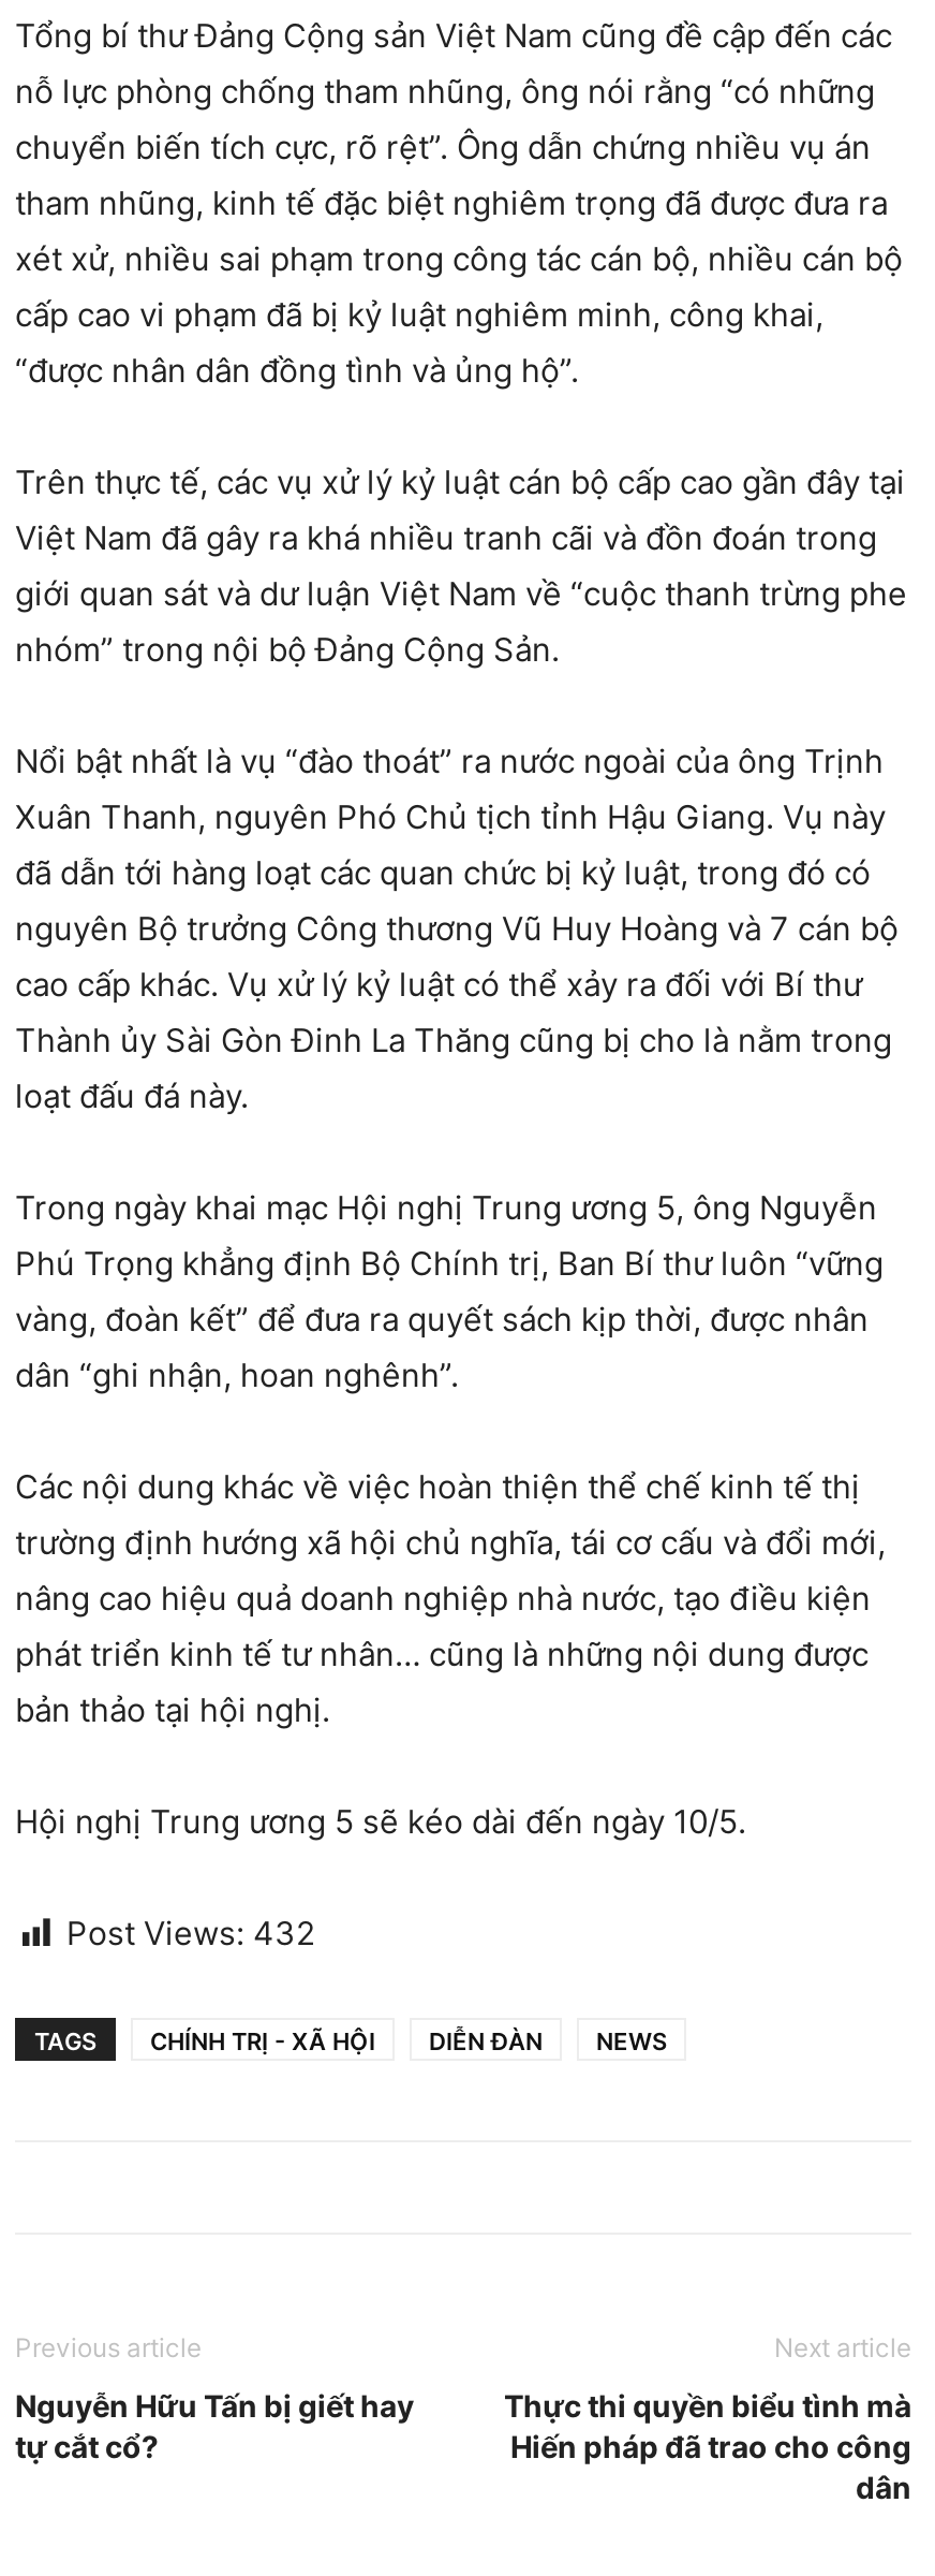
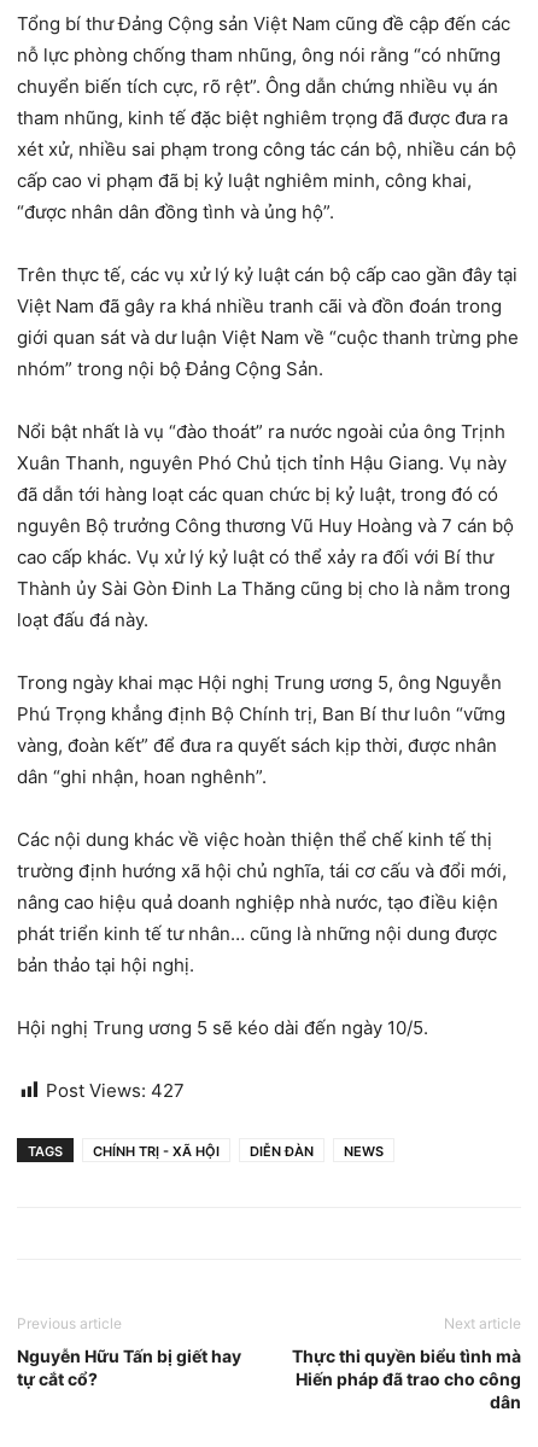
- Post Views: 432
+ Post Views: 427
